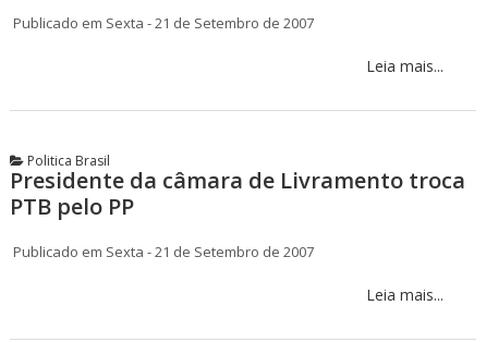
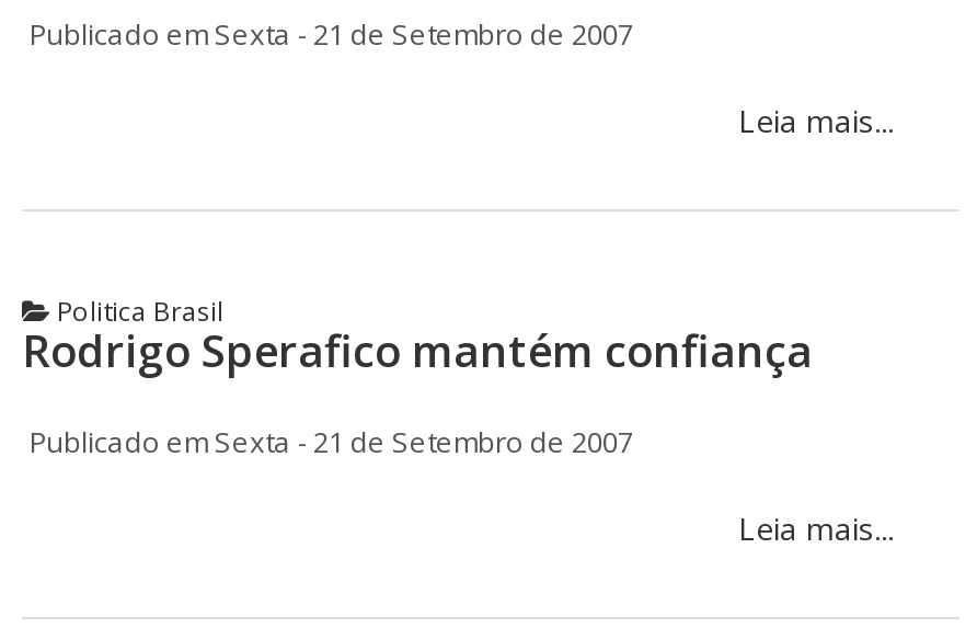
- Presidente da câmara de Livramento troca
- PTB pelo PP
+ Rodrigo Sperafico mantém confiança
